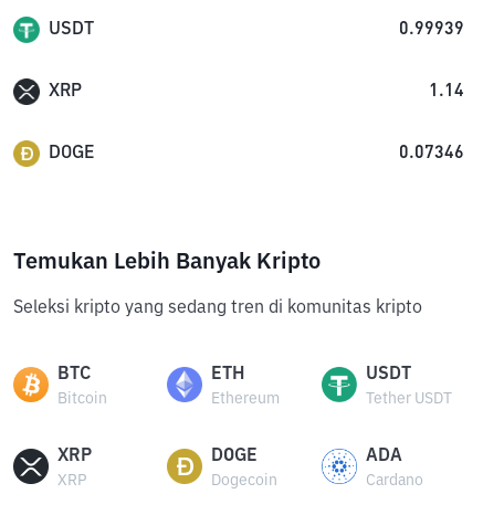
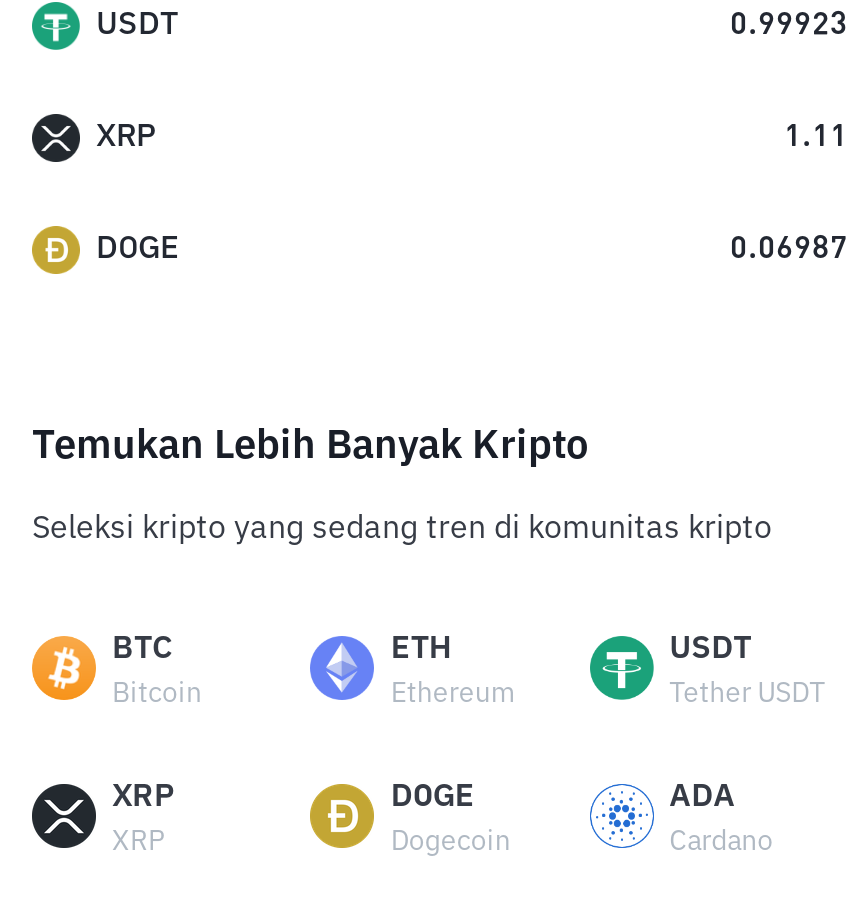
- 0.99939
+ 0.99923

- 1.14
+ 1.11

- 0.07346
+ 0.06987
